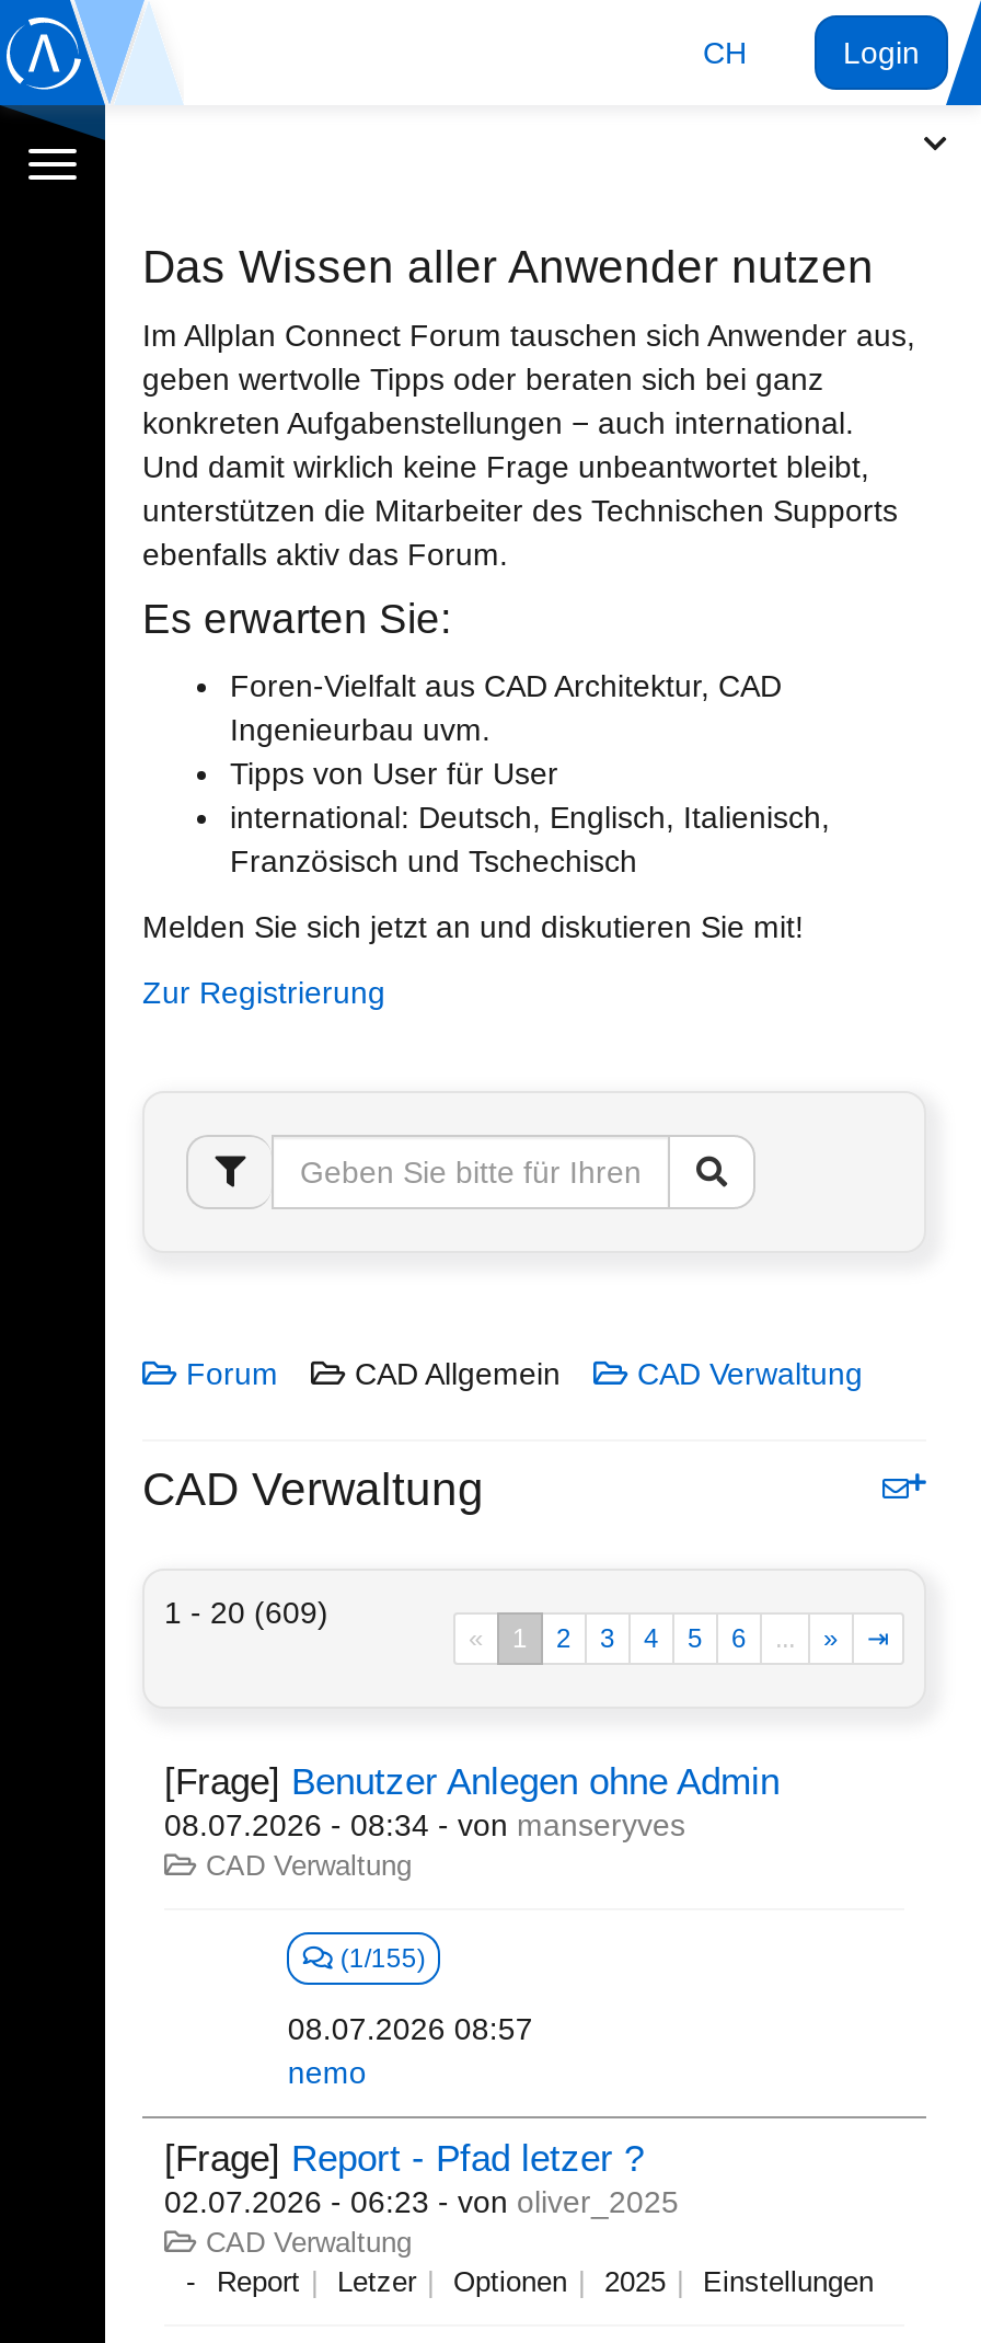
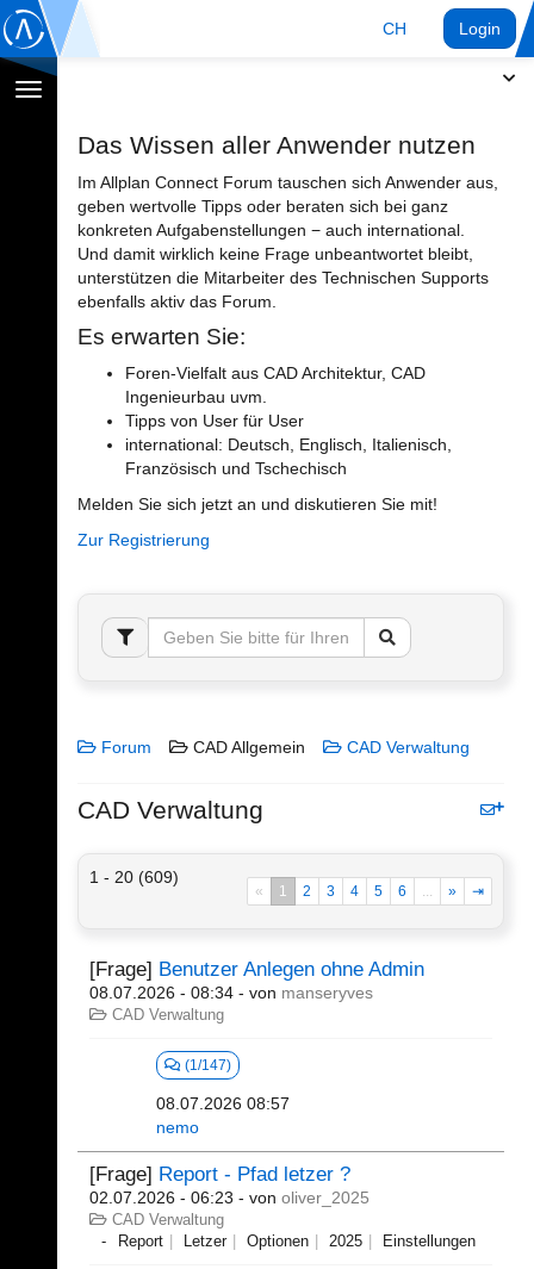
- (1/155)
+ (1/147)
